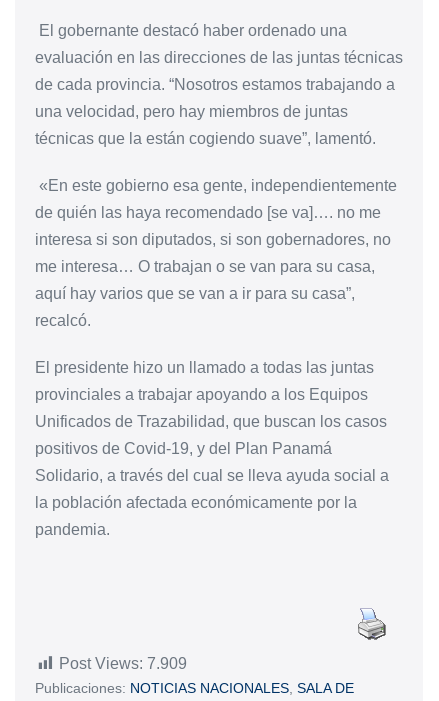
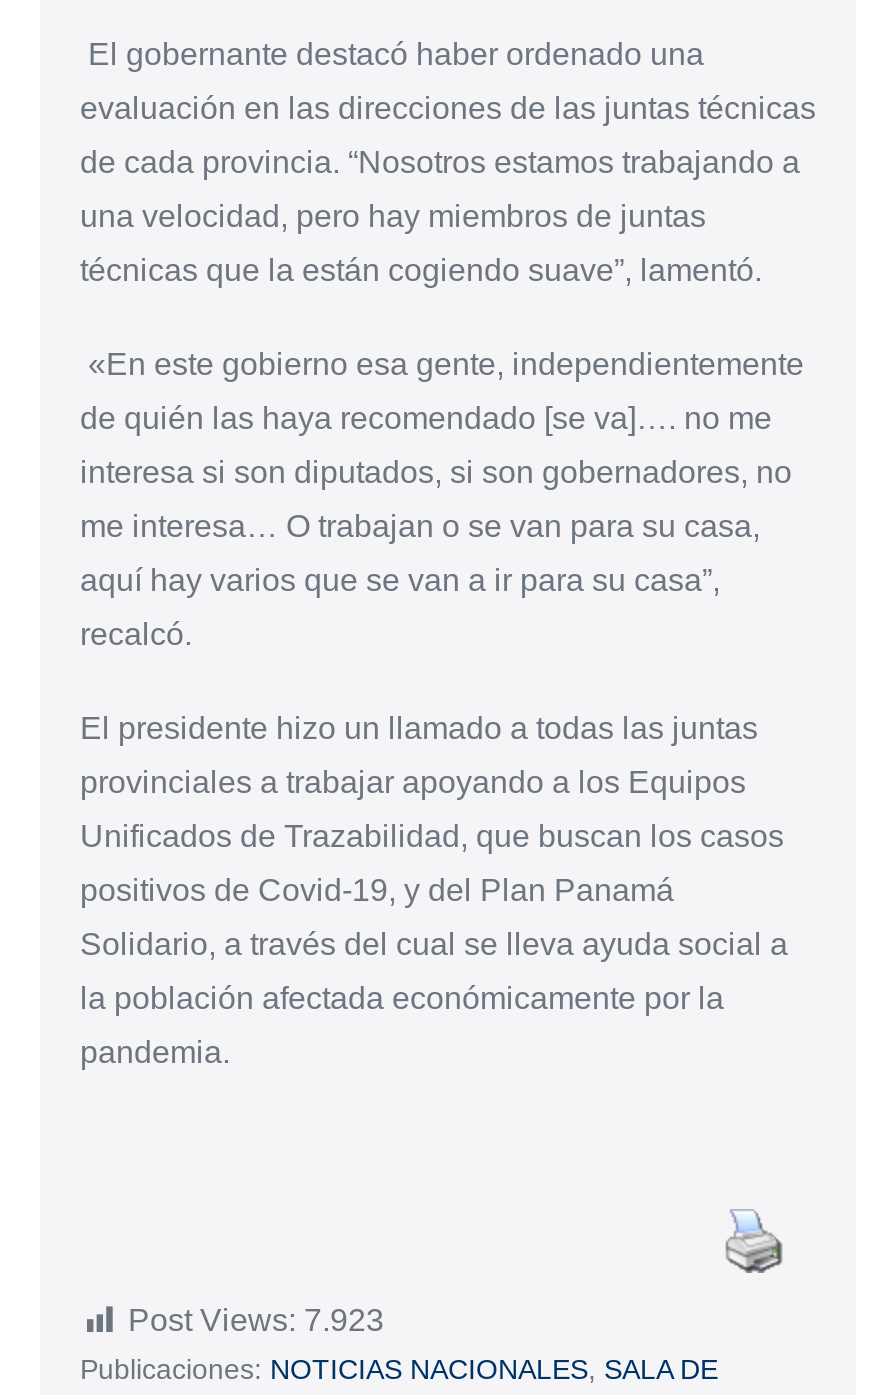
- Post Views: 7.909
+ Post Views: 7.923
